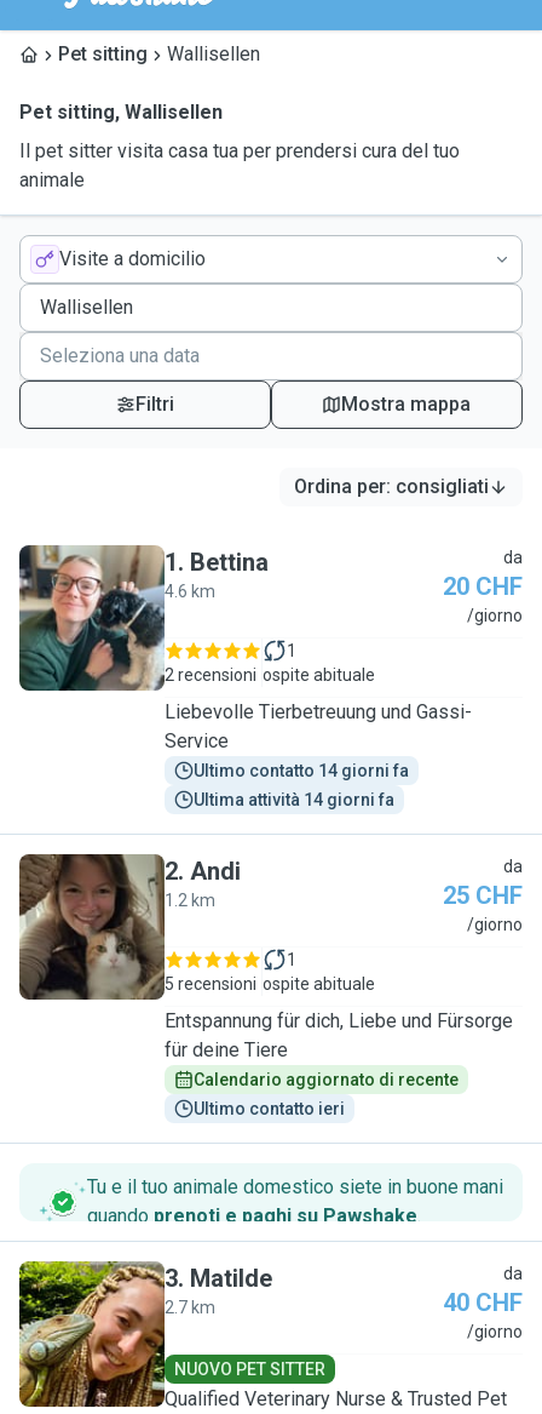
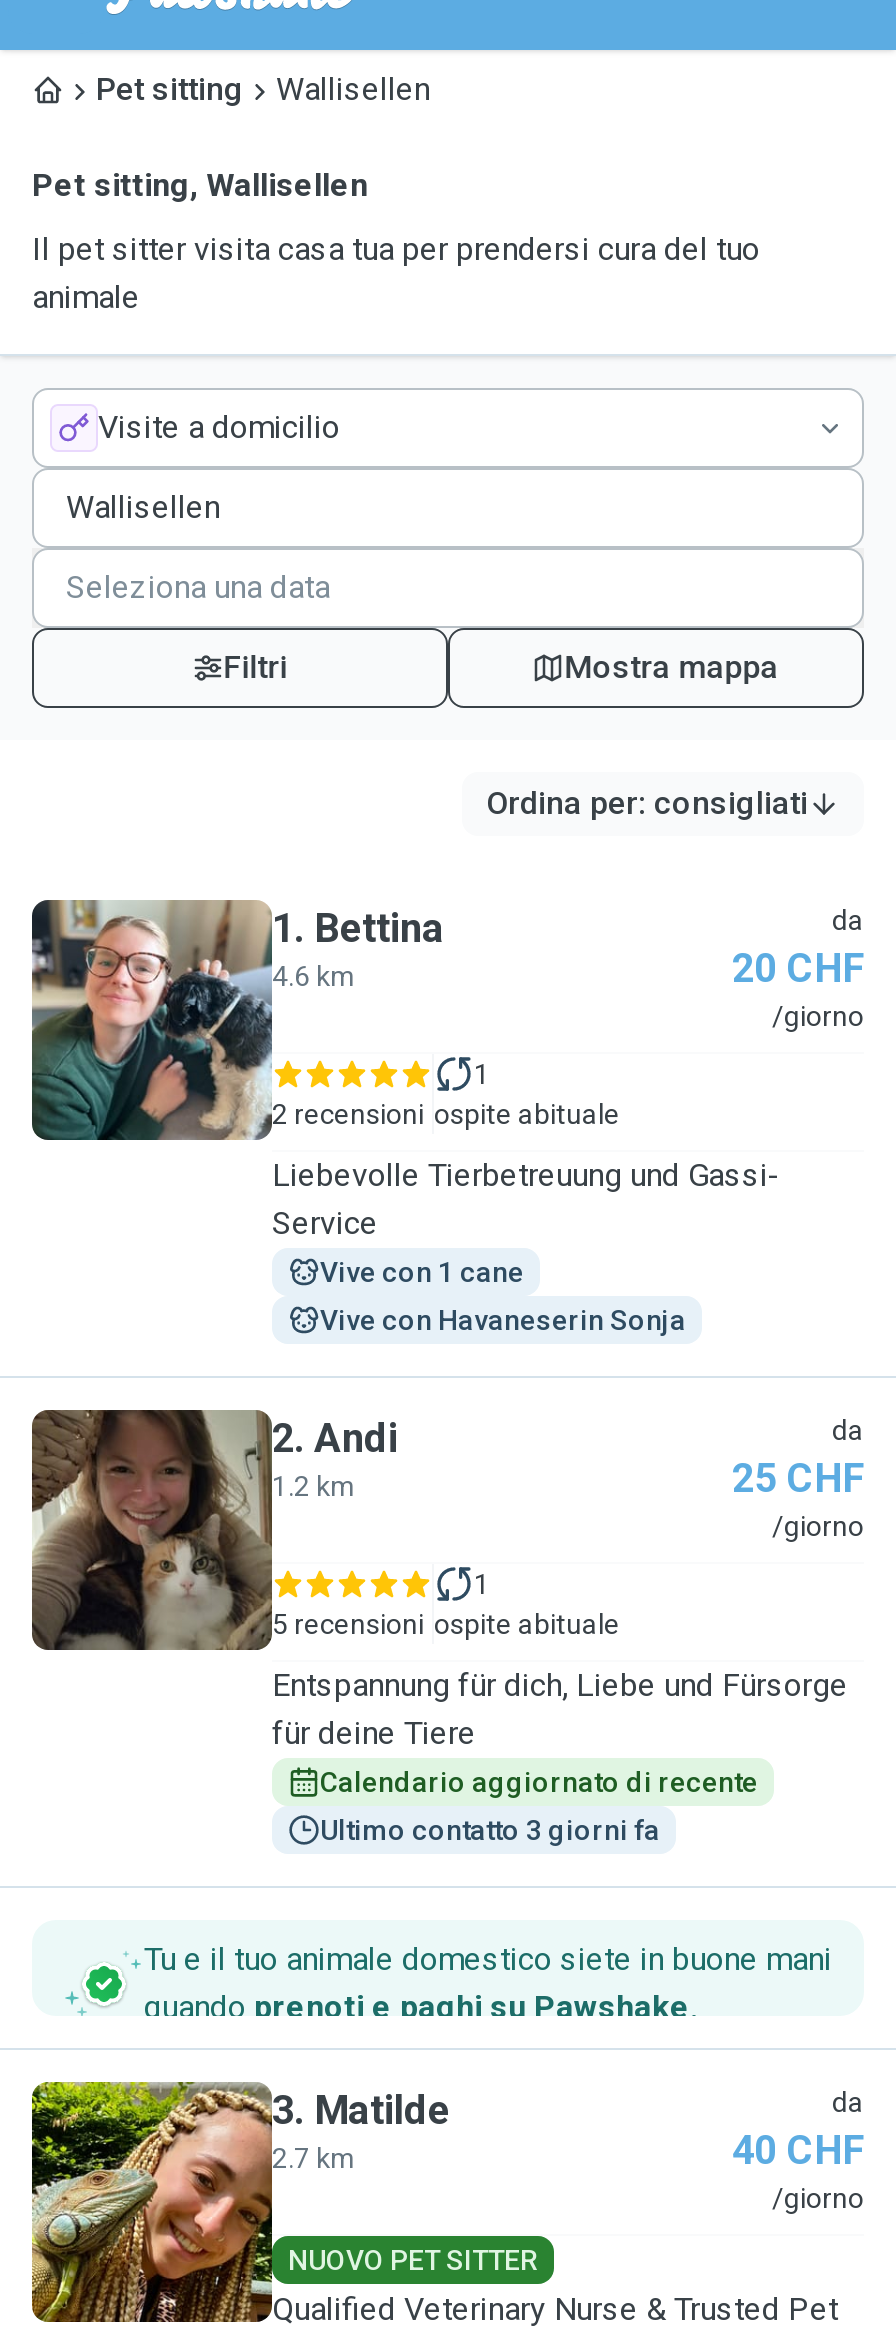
- Ultimo contatto 14 giorni fa
+ Vive con 1 cane

- Ultima attività 14 giorni fa
+ Vive con Havaneserin Sonja

- Ultimo contatto ieri
+ Ultimo contatto 3 giorni fa
